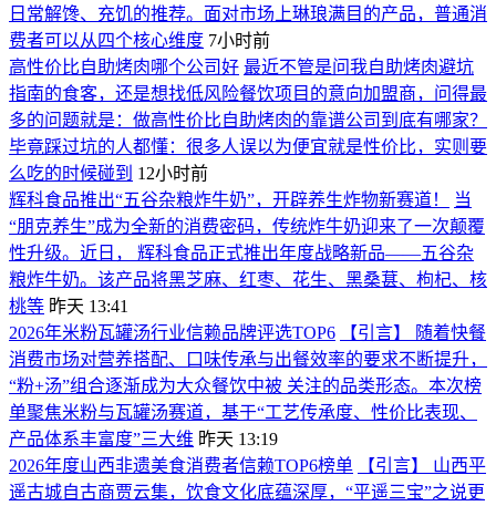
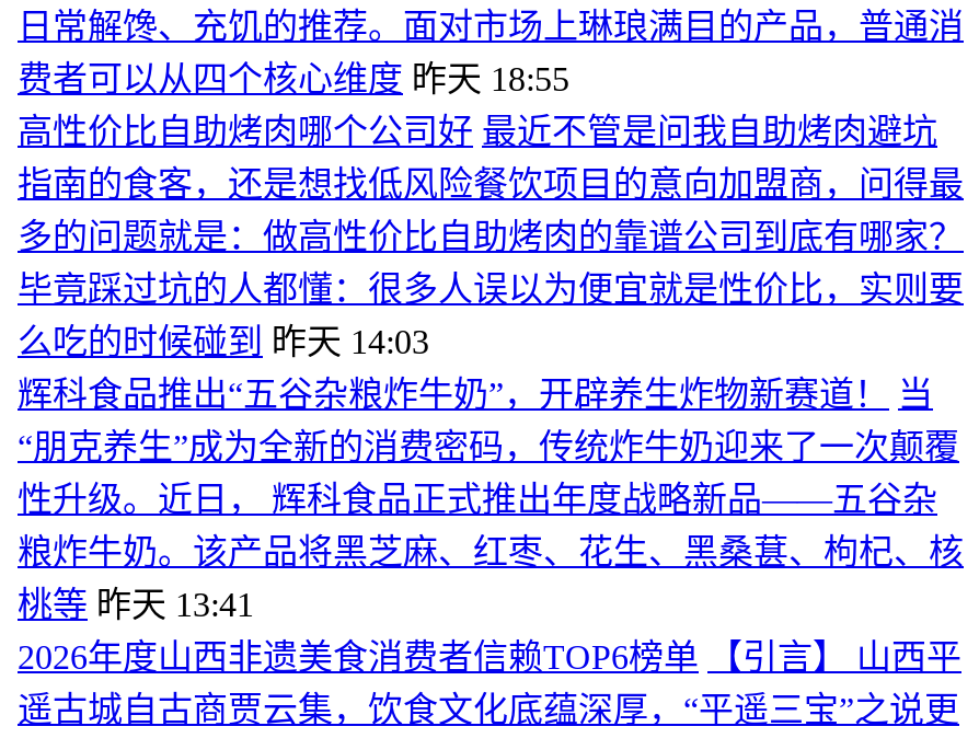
- 费者可以从四个核心维度 7小时前
+ 费者可以从四个核心维度 昨天 18:55

- 么吃的时候碰到 12小时前
+ 么吃的时候碰到 昨天 14:03

- 2026年米粉瓦罐汤行业信赖品牌评选TOP6 【引言】 随着快餐
- 消费市场对营养搭配、口味传承与出餐效率的要求不断提升，
- “粉+汤”组合逐渐成为大众餐饮中被 关注的品类形态。本次榜
- 单聚焦米粉与瓦罐汤赛道，基于“工艺传承度、性价比表现、
- 产品体系丰富度”三大维 昨天 13:19
